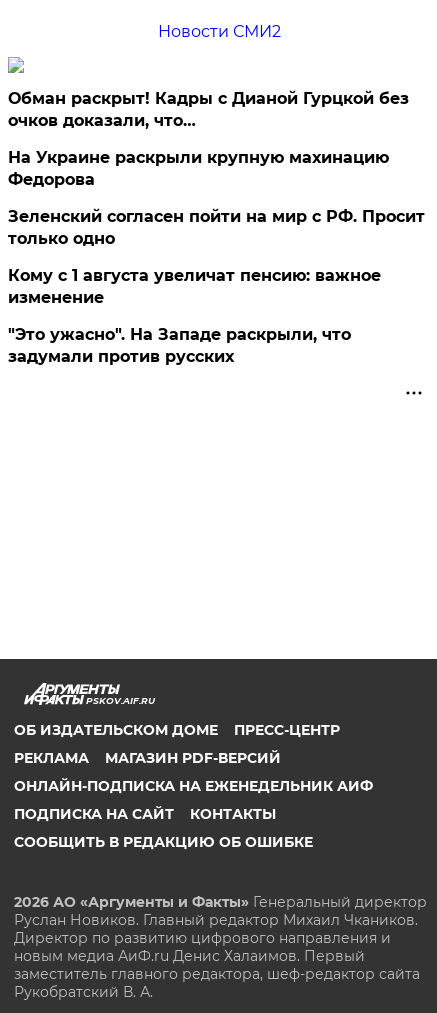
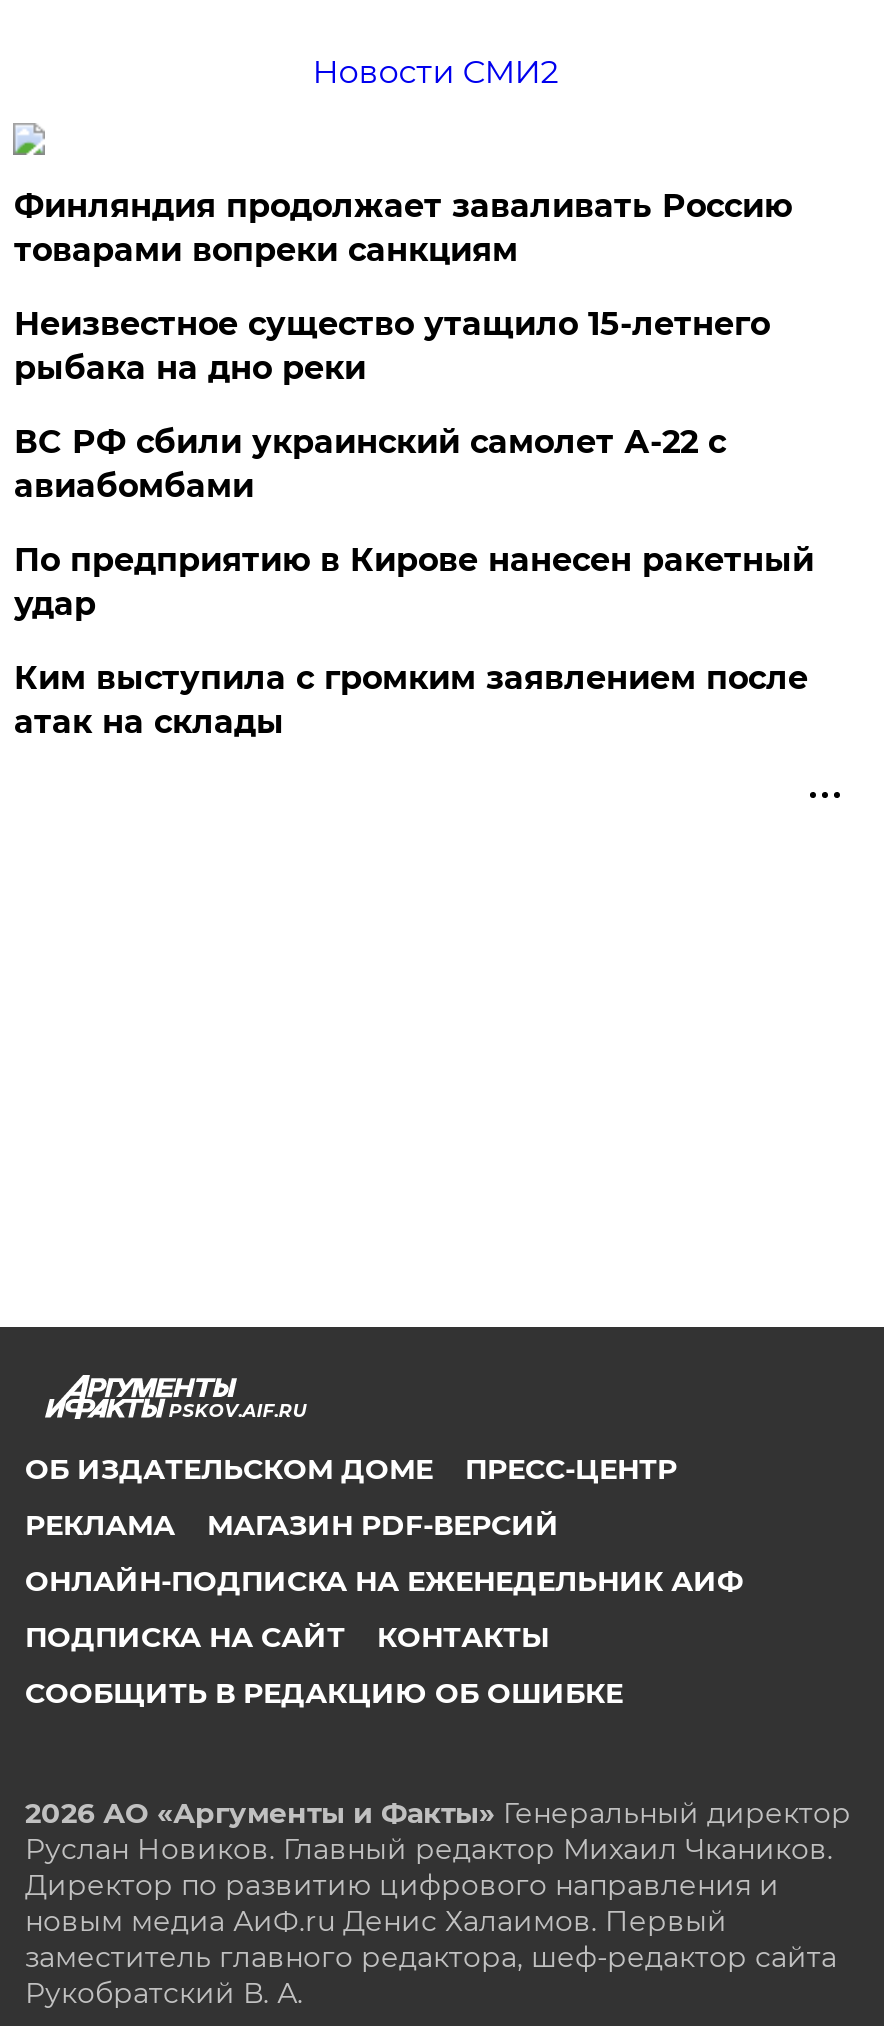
- Обман раскрыт! Кадры с Дианой Гурцкой без
- очков доказали, что…
+ Финляндия продолжает заваливать Россию
+ товарами вопреки санкциям

- На Украине раскрыли крупную махинацию
- Федорова
+ Неизвестное существо утащило 15-летнего
+ рыбака на дно реки

- Зеленский согласен пойти на мир с РФ. Просит
- только одно
+ ВС РФ сбили украинский самолет А-22 с
+ авиабомбами

- Кому с 1 августа увеличат пенсию: важное
- изменение
+ По предприятию в Кирове нанесен ракетный
+ удар

- "Это ужасно". На Западе раскрыли, что
- задумали против русских
+ Ким выступила с громким заявлением после
+ атак на склады
